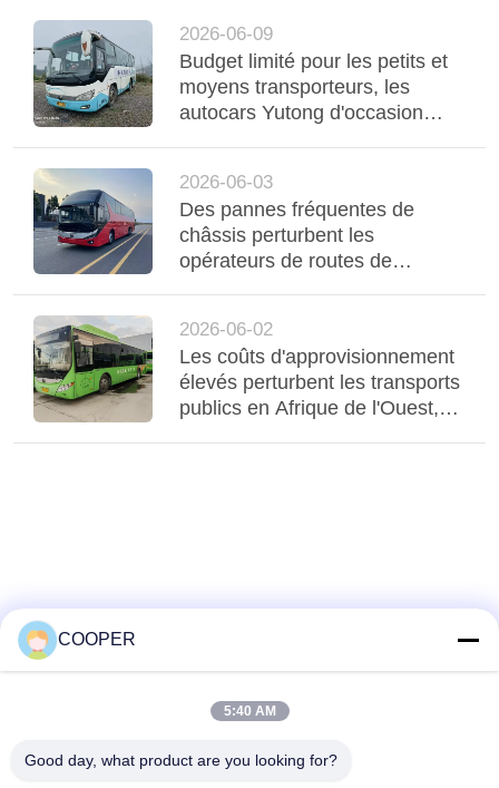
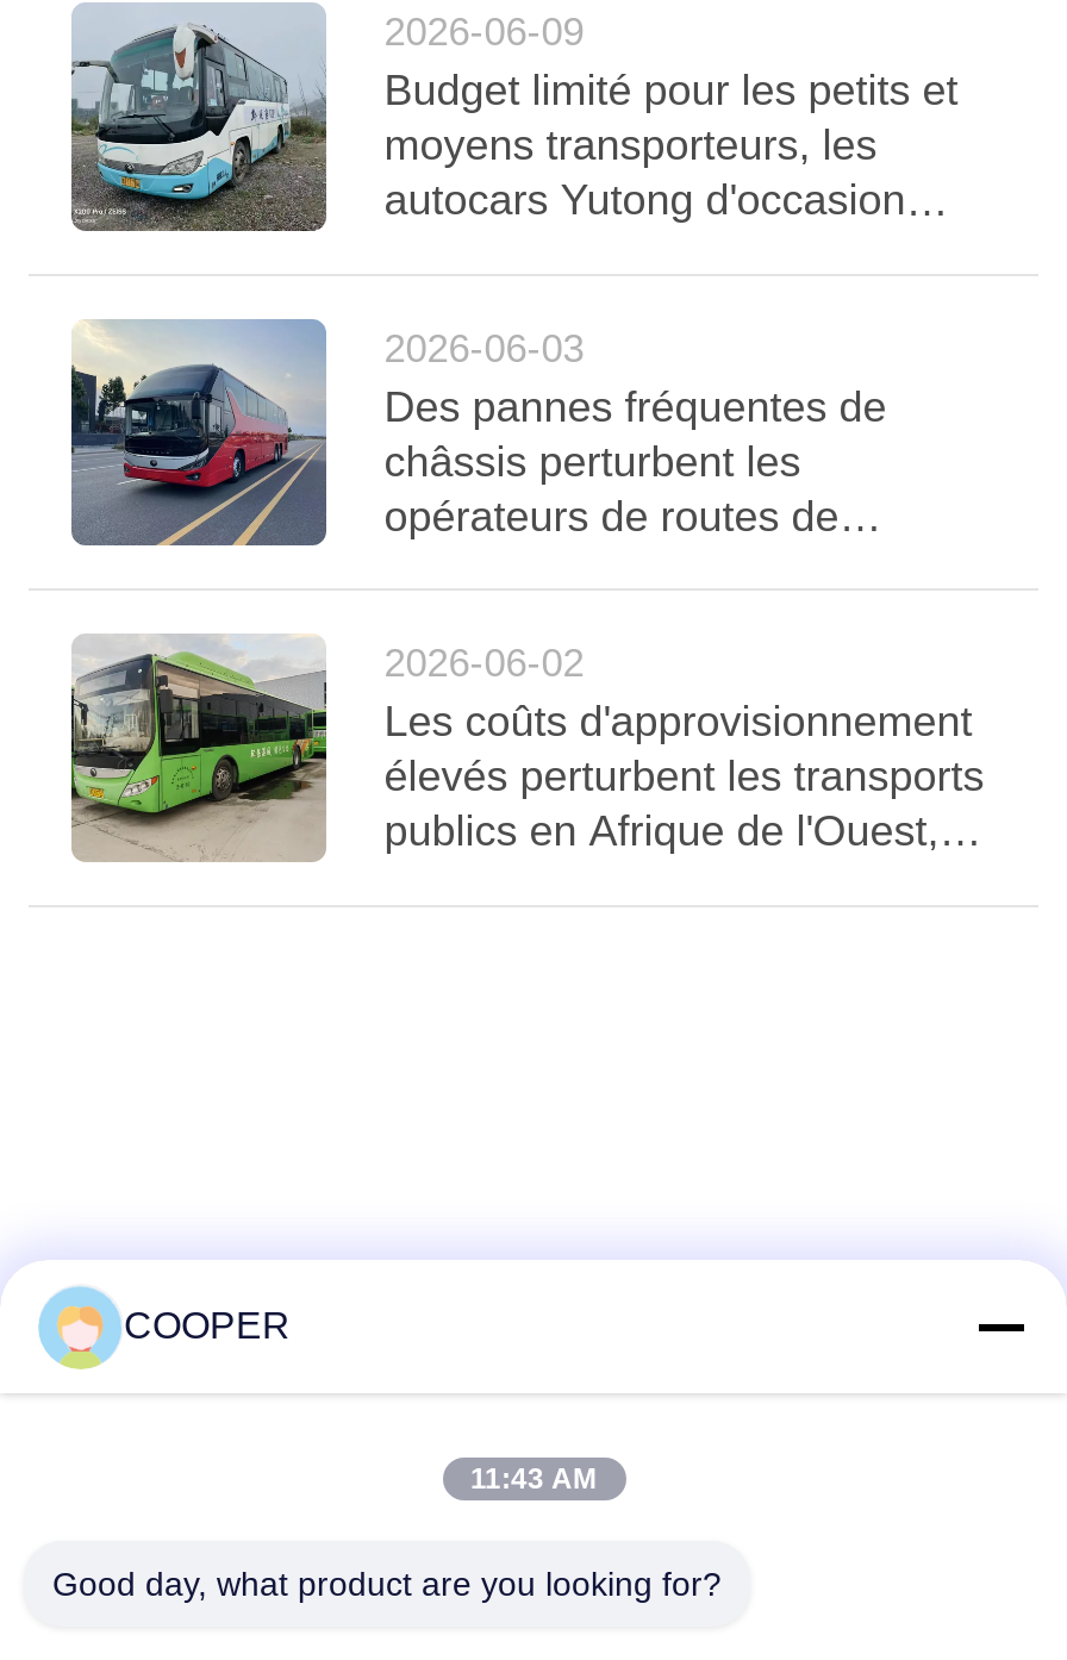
- 5:40 AM
+ 11:43 AM
